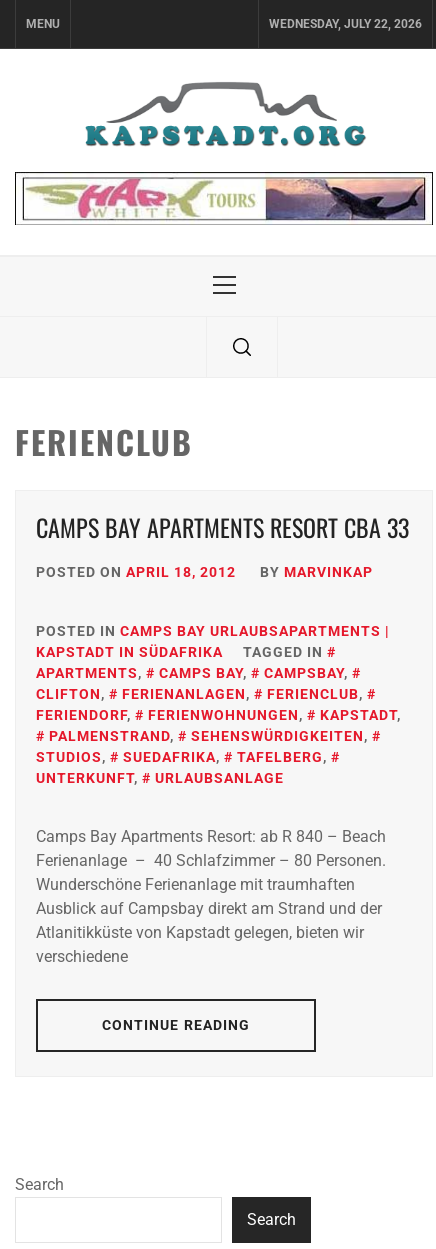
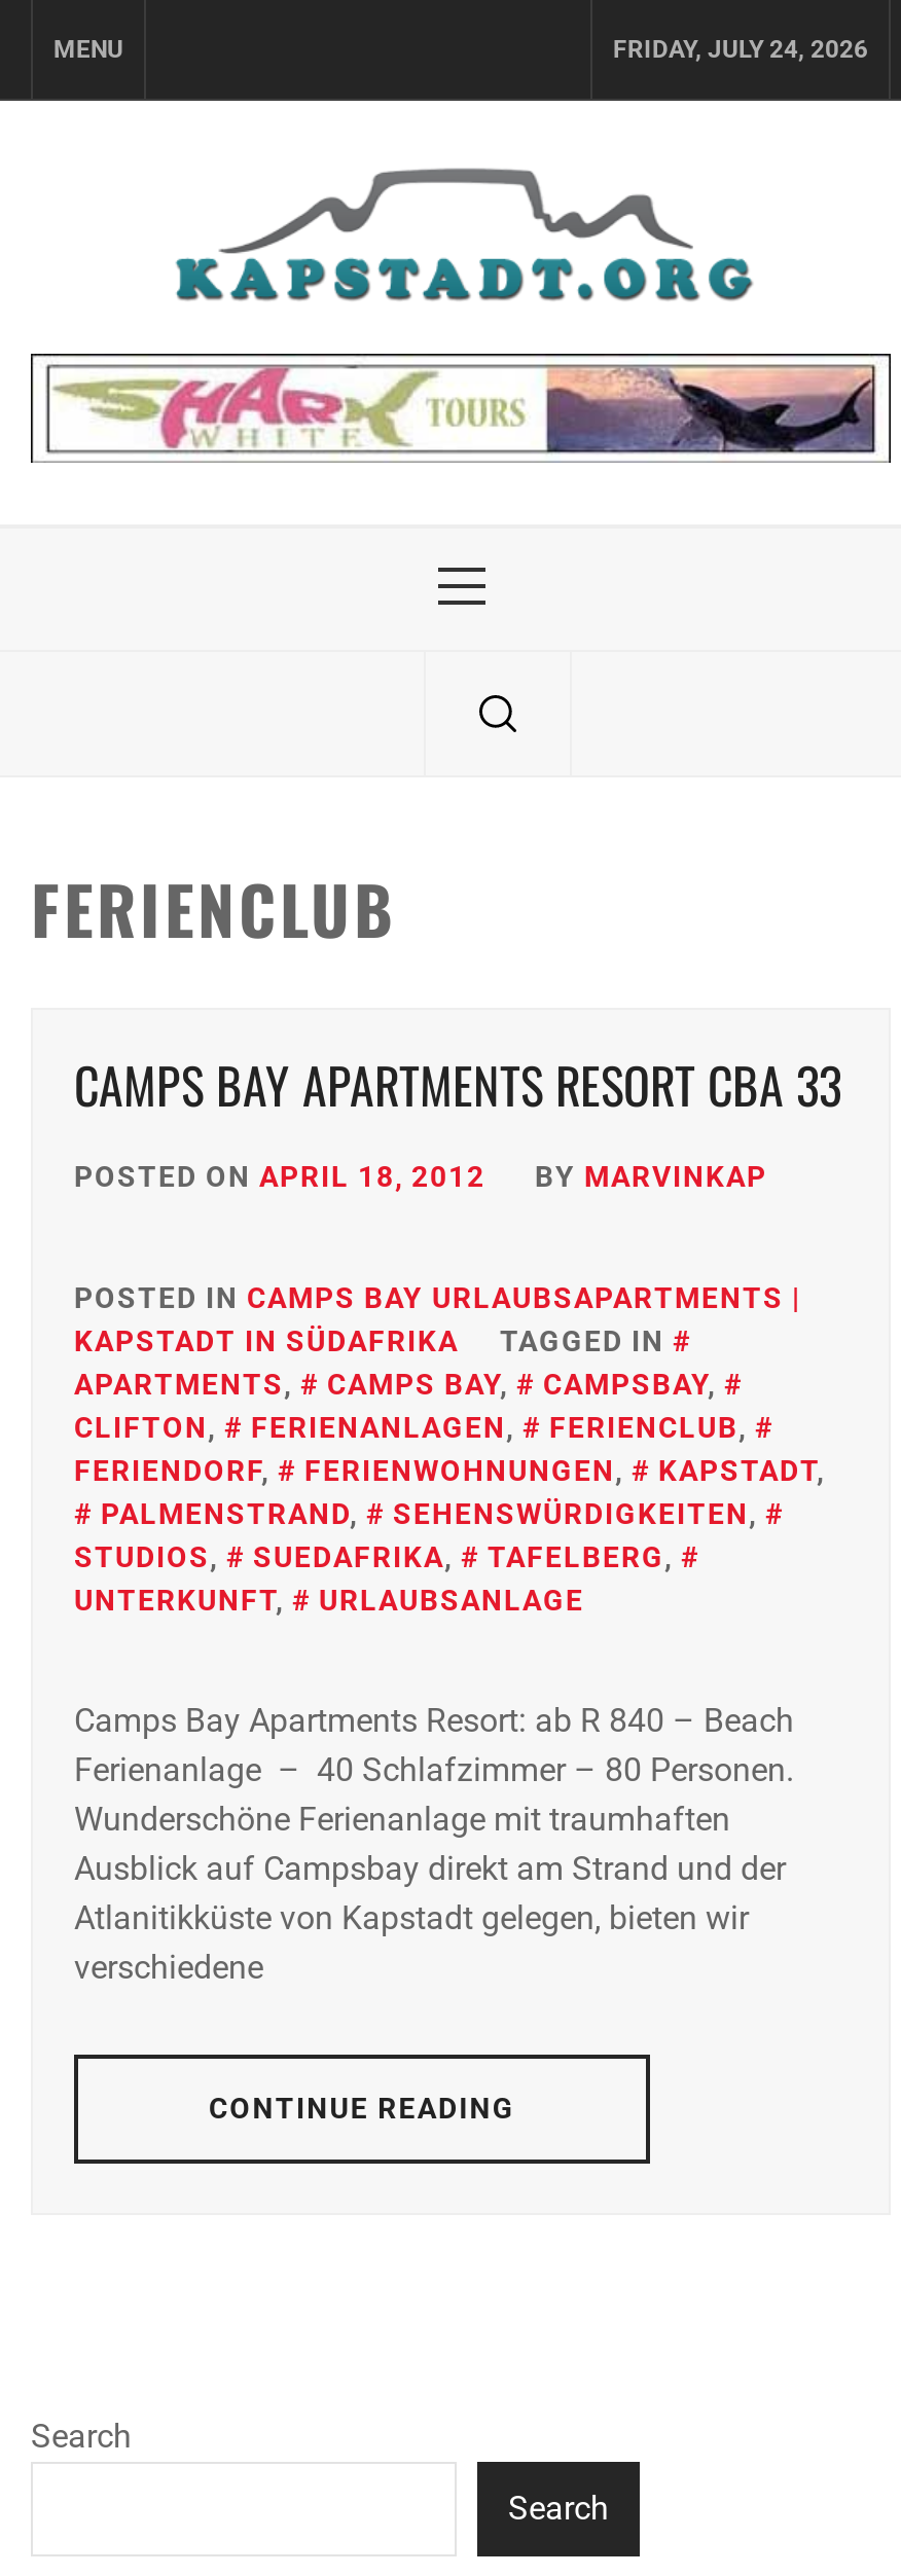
- WEDNESDAY, JULY 22, 2026
+ FRIDAY, JULY 24, 2026
